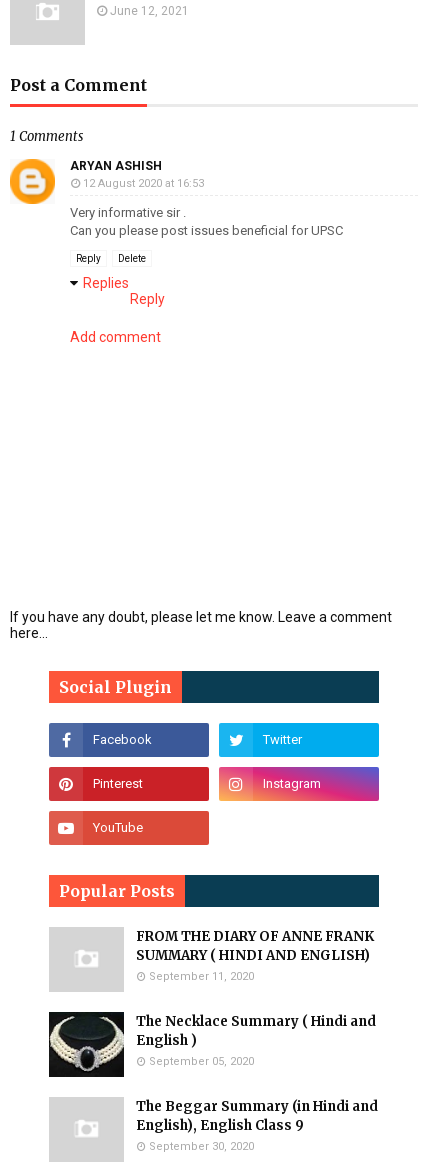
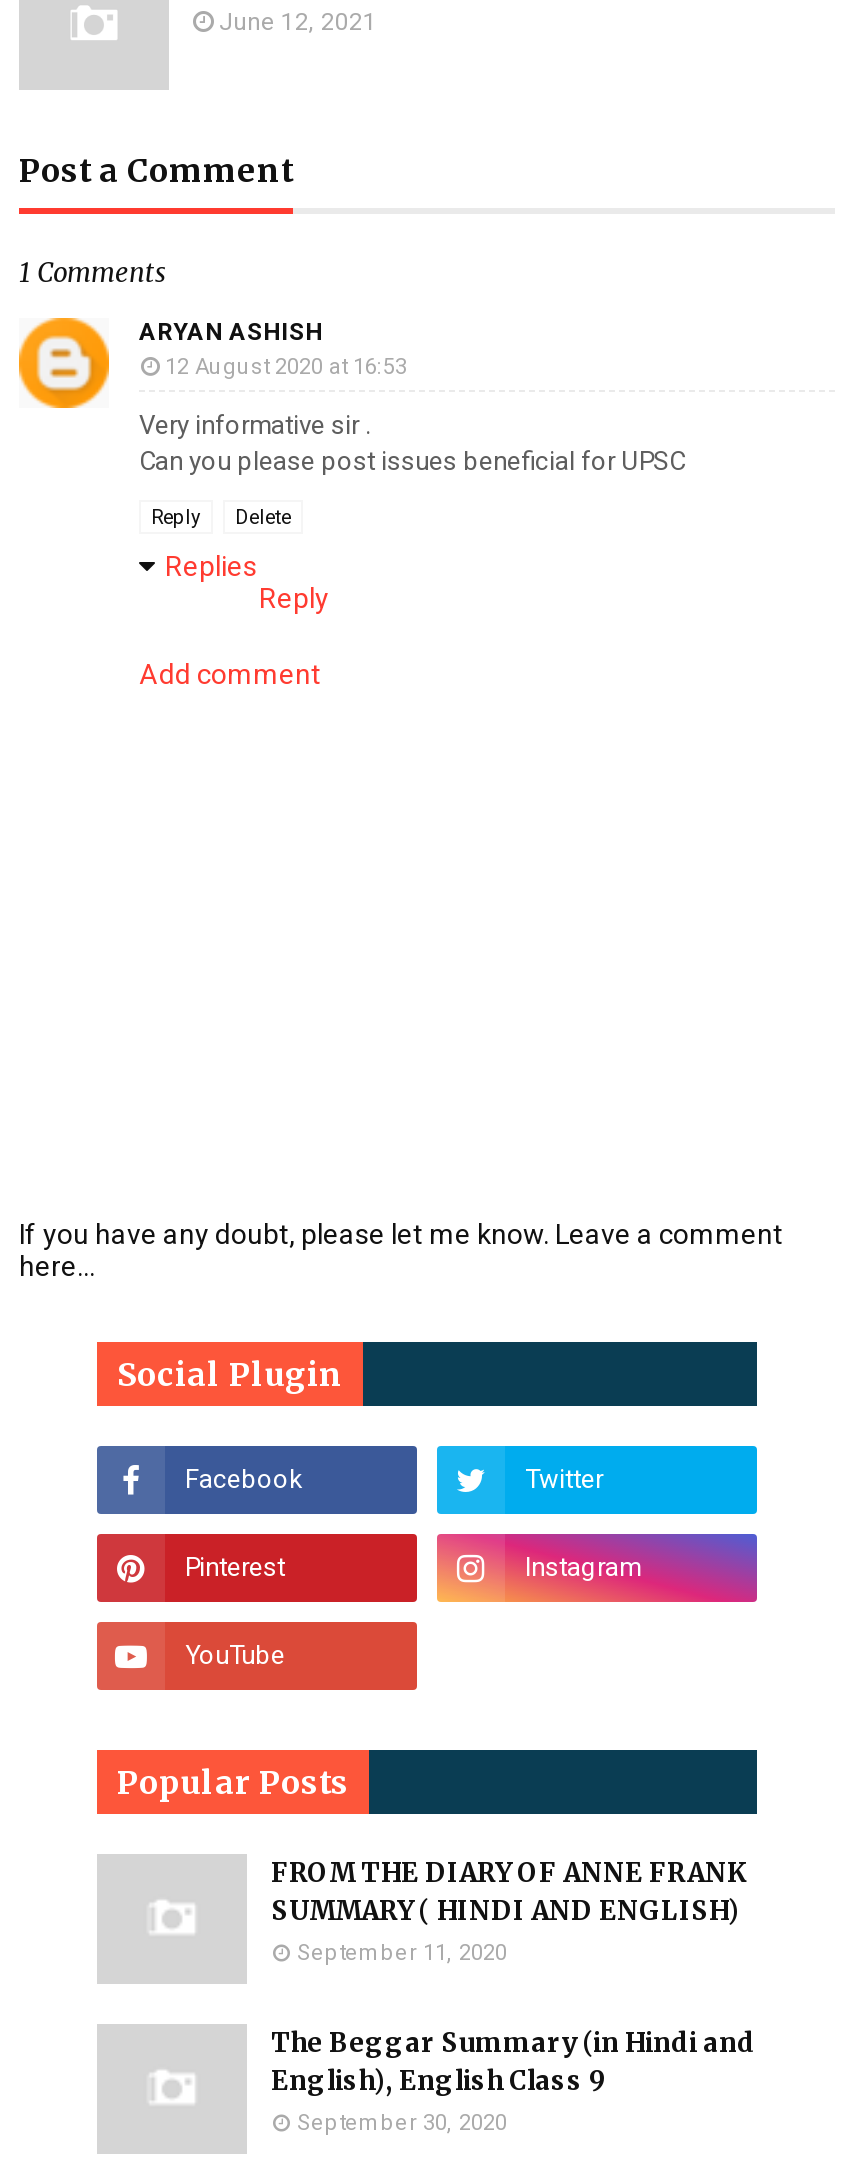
- [image]
- The Necklace Summary ( Hindi and
- English )
- September 05, 2020
